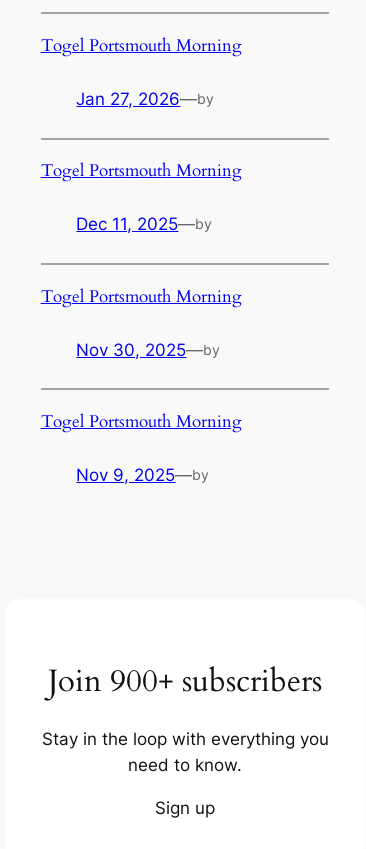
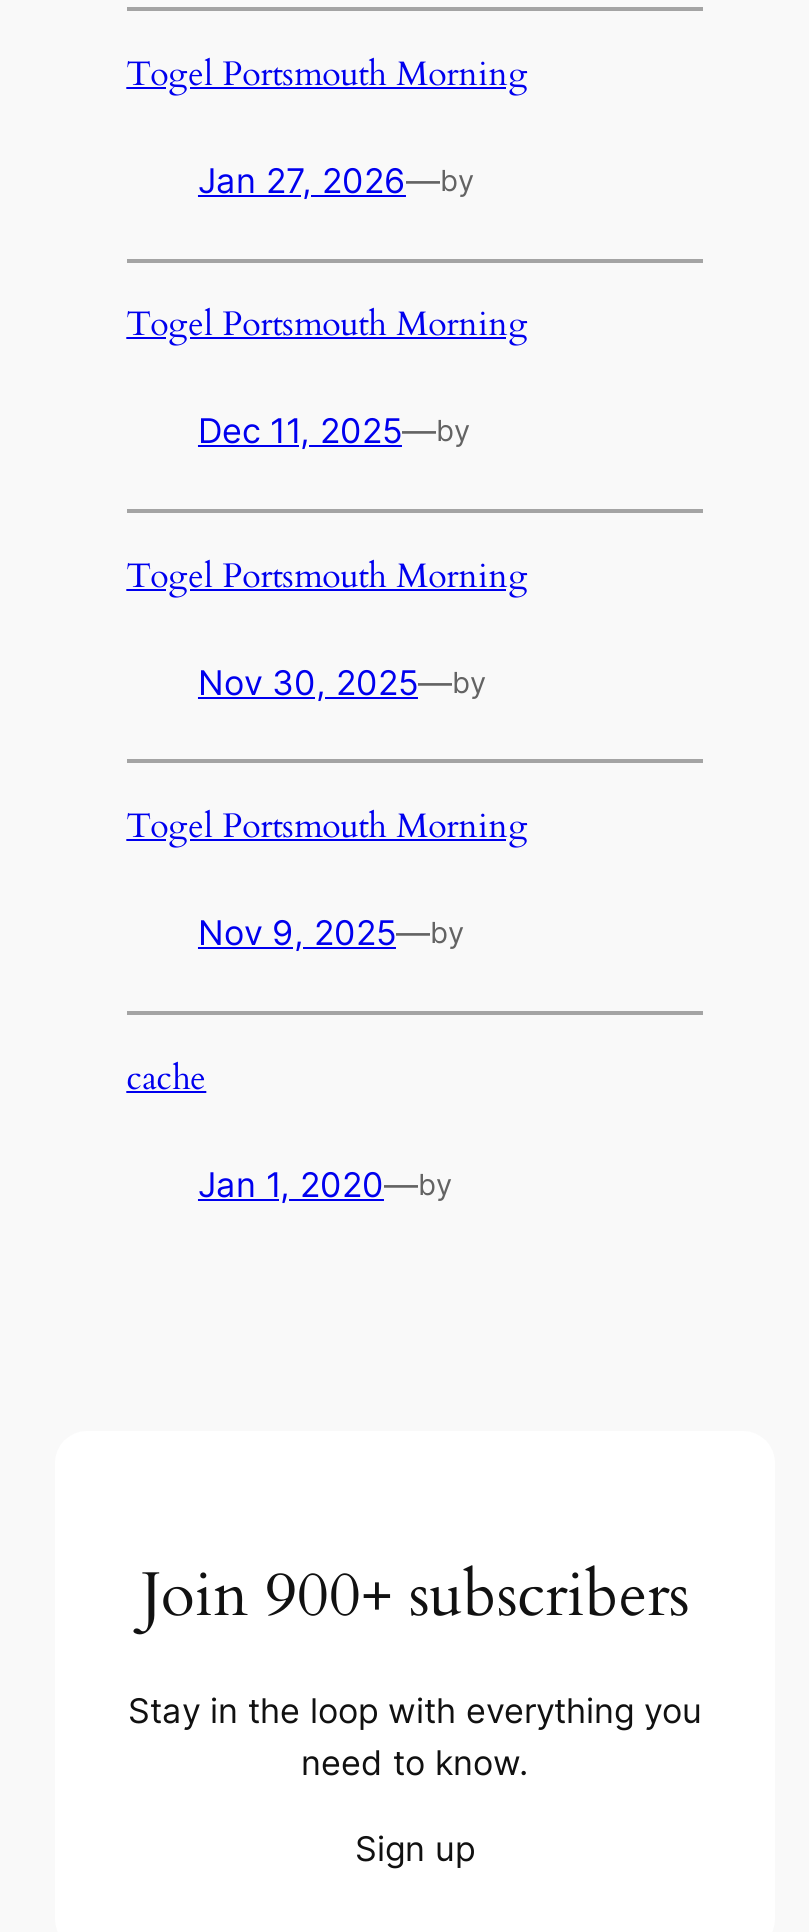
+ cache
+ Jan 1, 2020—by
